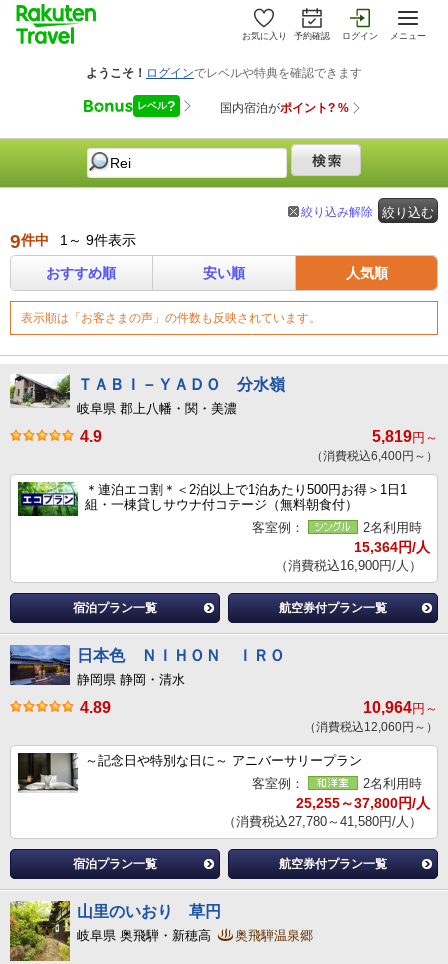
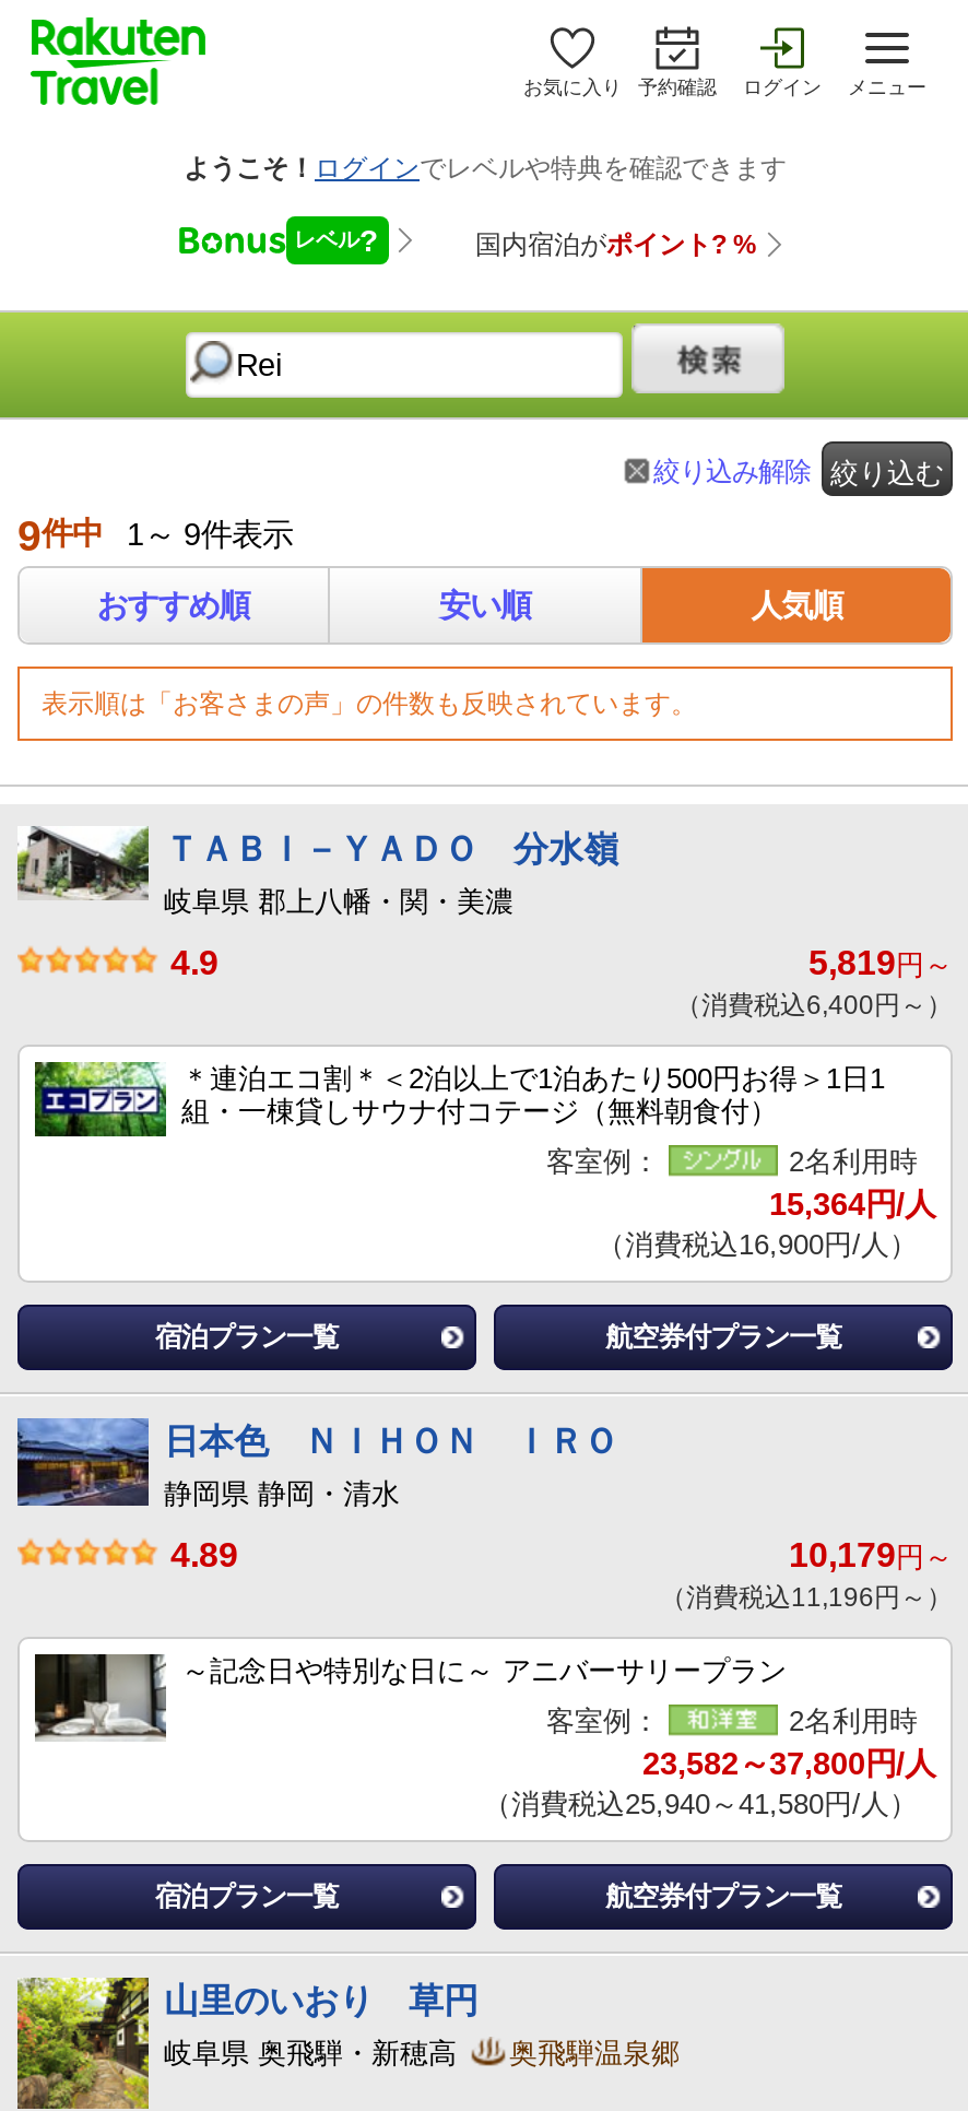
- 10,964円～
+ 10,179円～

- （消費税込12,060円～）
+ （消費税込11,196円～）

- 25,255～37,800円/人
+ 23,582～37,800円/人

- （消費税込27,780～41,580円/人）
+ （消費税込25,940～41,580円/人）
